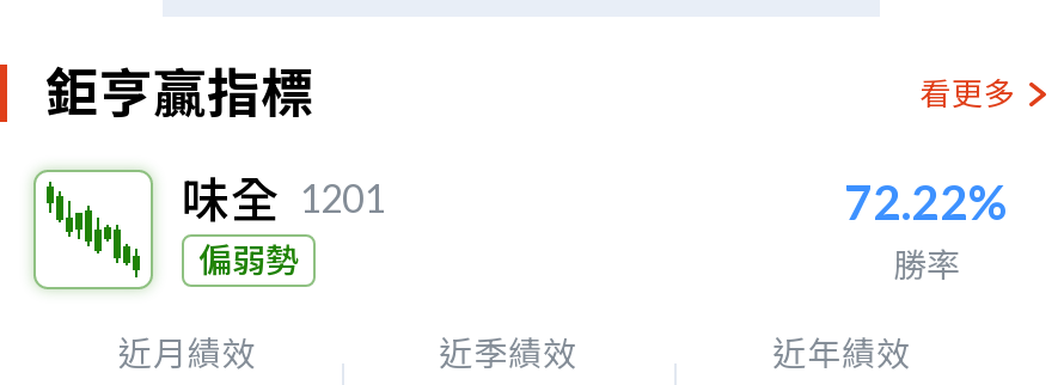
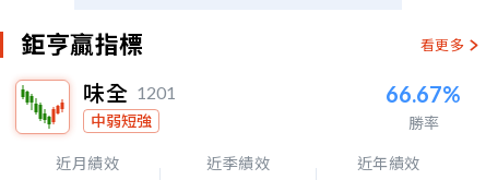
- [image]
- 偏弱勢
+ [image]
+ 中弱短強

- 72.22%
+ 66.67%
